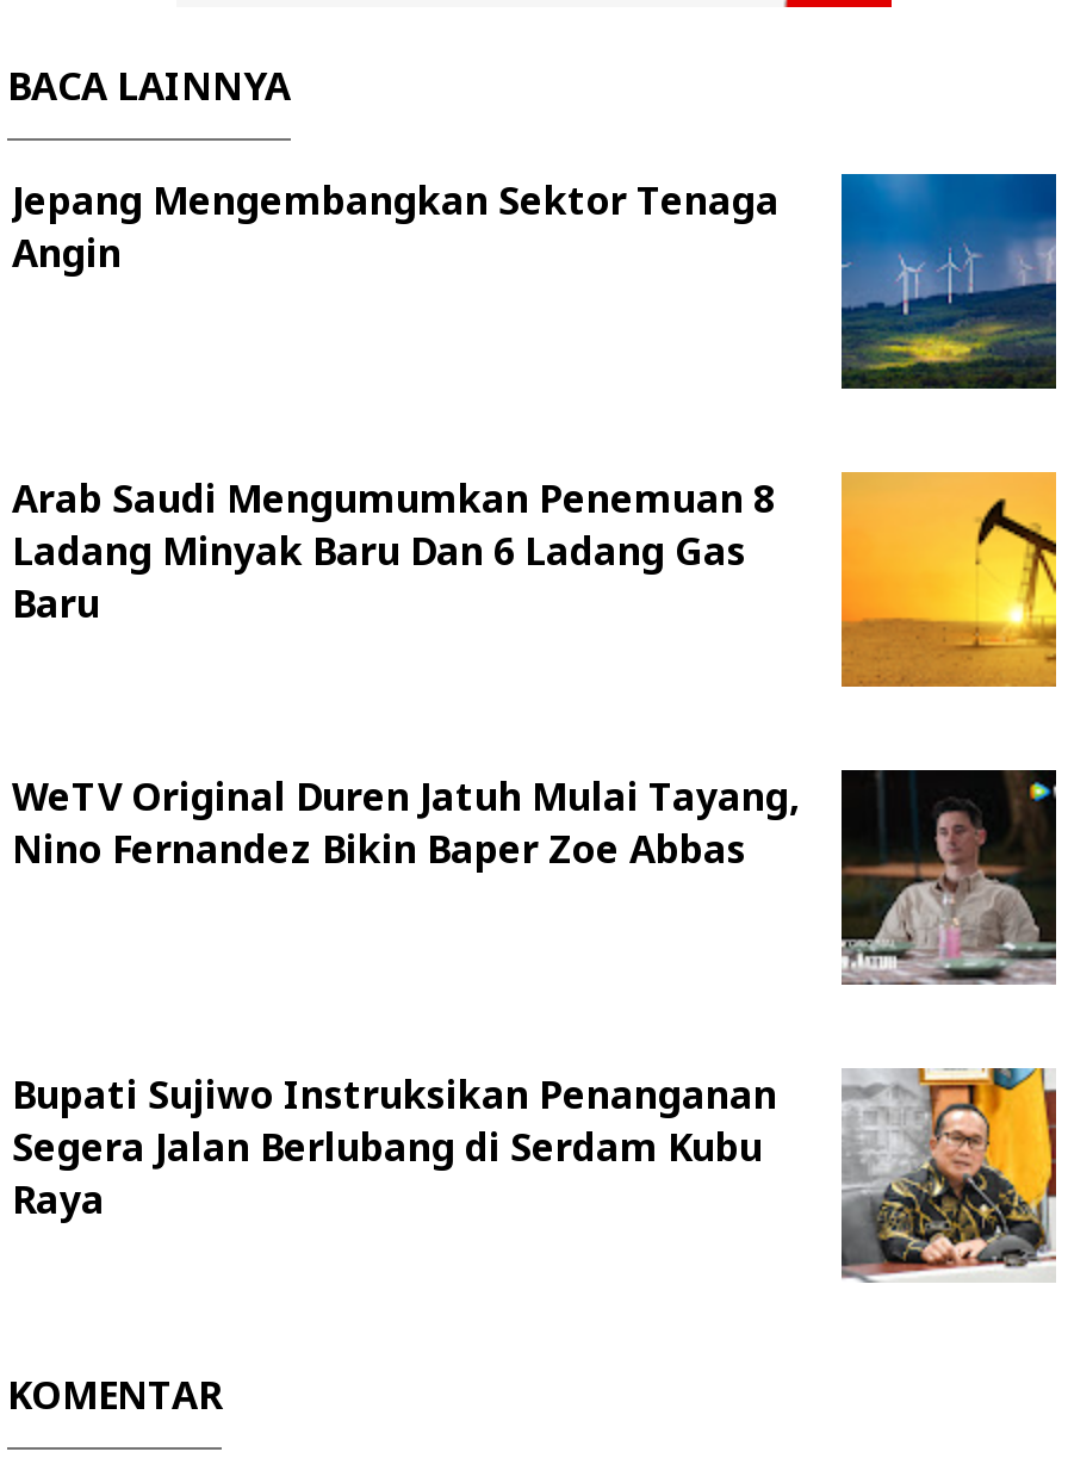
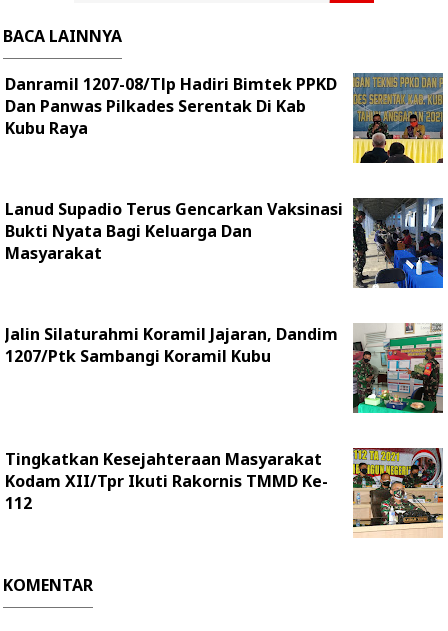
- [image]
- Jepang Mengembangkan Sektor Tenaga
- Angin
+ [image]
+ Danramil 1207-08/Tlp Hadiri Bimtek PPKD
+ Dan Panwas Pilkades Serentak Di Kab
+ Kubu Raya

- [image]
- Arab Saudi Mengumumkan Penemuan 8
- Ladang Minyak Baru Dan 6 Ladang Gas
- Baru
+ [image]
+ Lanud Supadio Terus Gencarkan Vaksinasi
+ Bukti Nyata Bagi Keluarga Dan
+ Masyarakat

- [image]
- WeTV Original Duren Jatuh Mulai Tayang,
- Nino Fernandez Bikin Baper Zoe Abbas
+ [image]
+ Jalin Silaturahmi Koramil Jajaran, Dandim
+ 1207/Ptk Sambangi Koramil Kubu

- [image]
- Bupati Sujiwo Instruksikan Penanganan
- Segera Jalan Berlubang di Serdam Kubu
- Raya
+ [image]
+ Tingkatkan Kesejahteraan Masyarakat
+ Kodam XII/Tpr Ikuti Rakornis TMMD Ke-
+ 112
